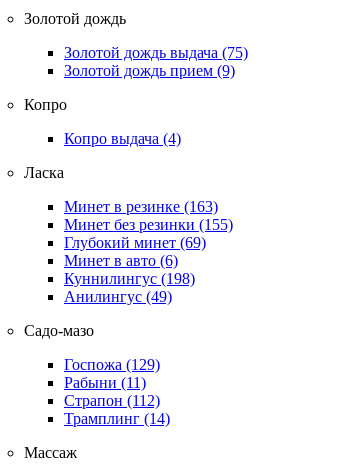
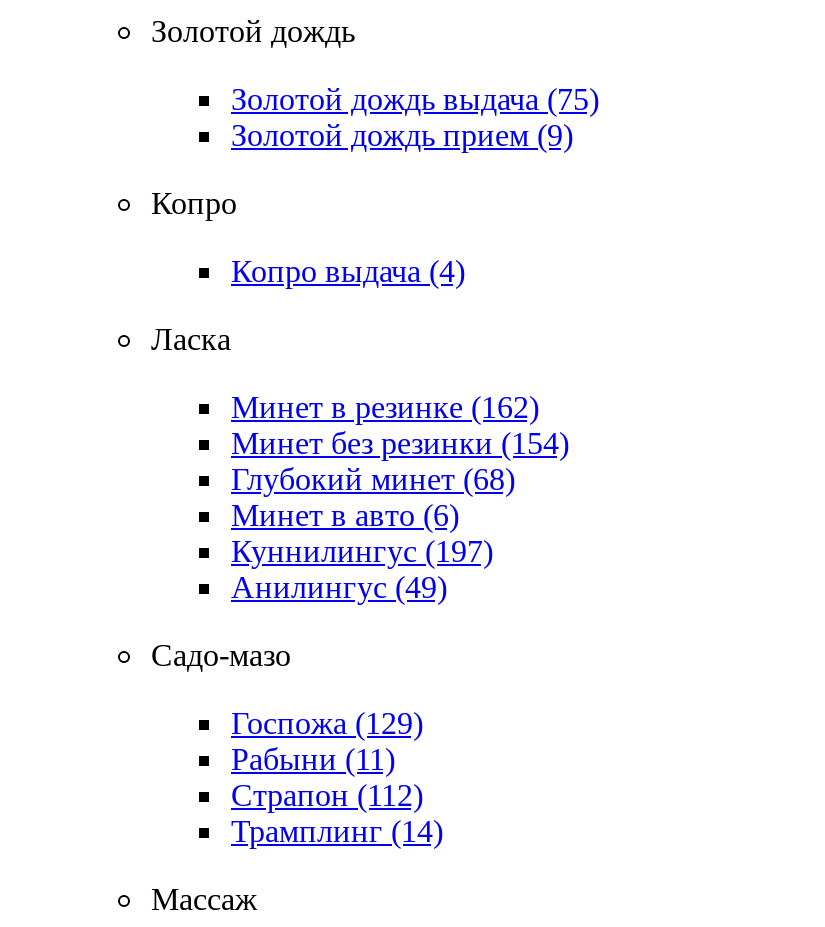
- Минет в резинке (163)
+ Минет в резинке (162)

- Минет без резинки (155)
+ Минет без резинки (154)

- Глубокий минет (69)
+ Глубокий минет (68)

- Куннилингус (198)
+ Куннилингус (197)
